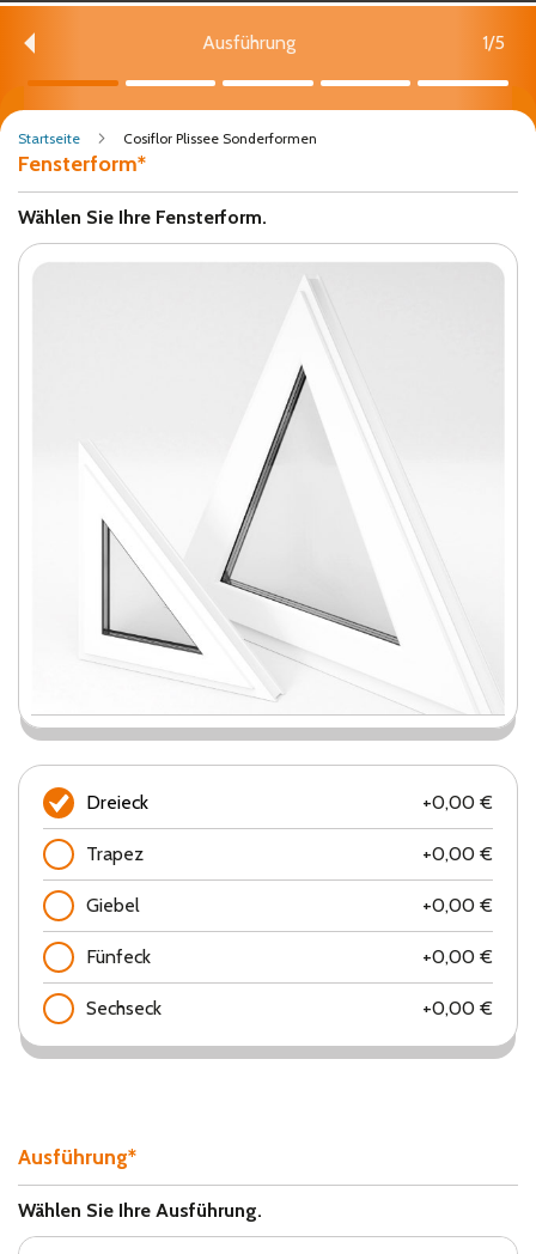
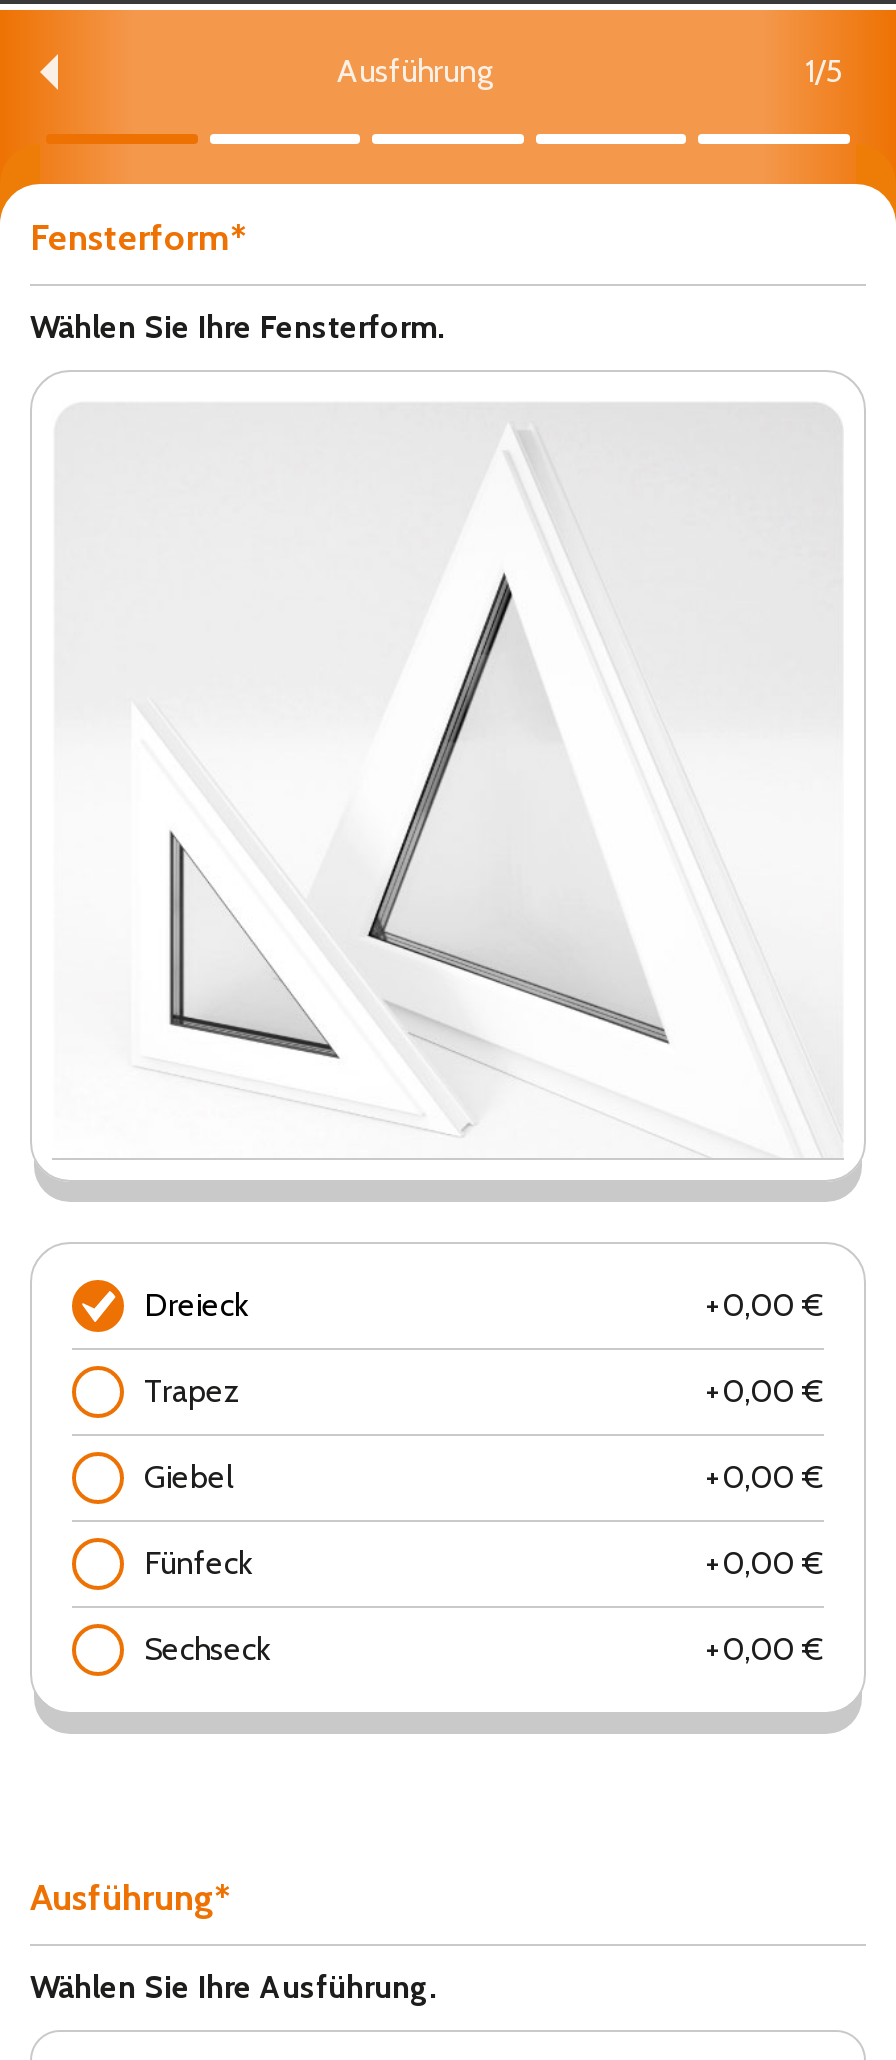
- Startseite
- Cosiflor Plissee Sonderformen
